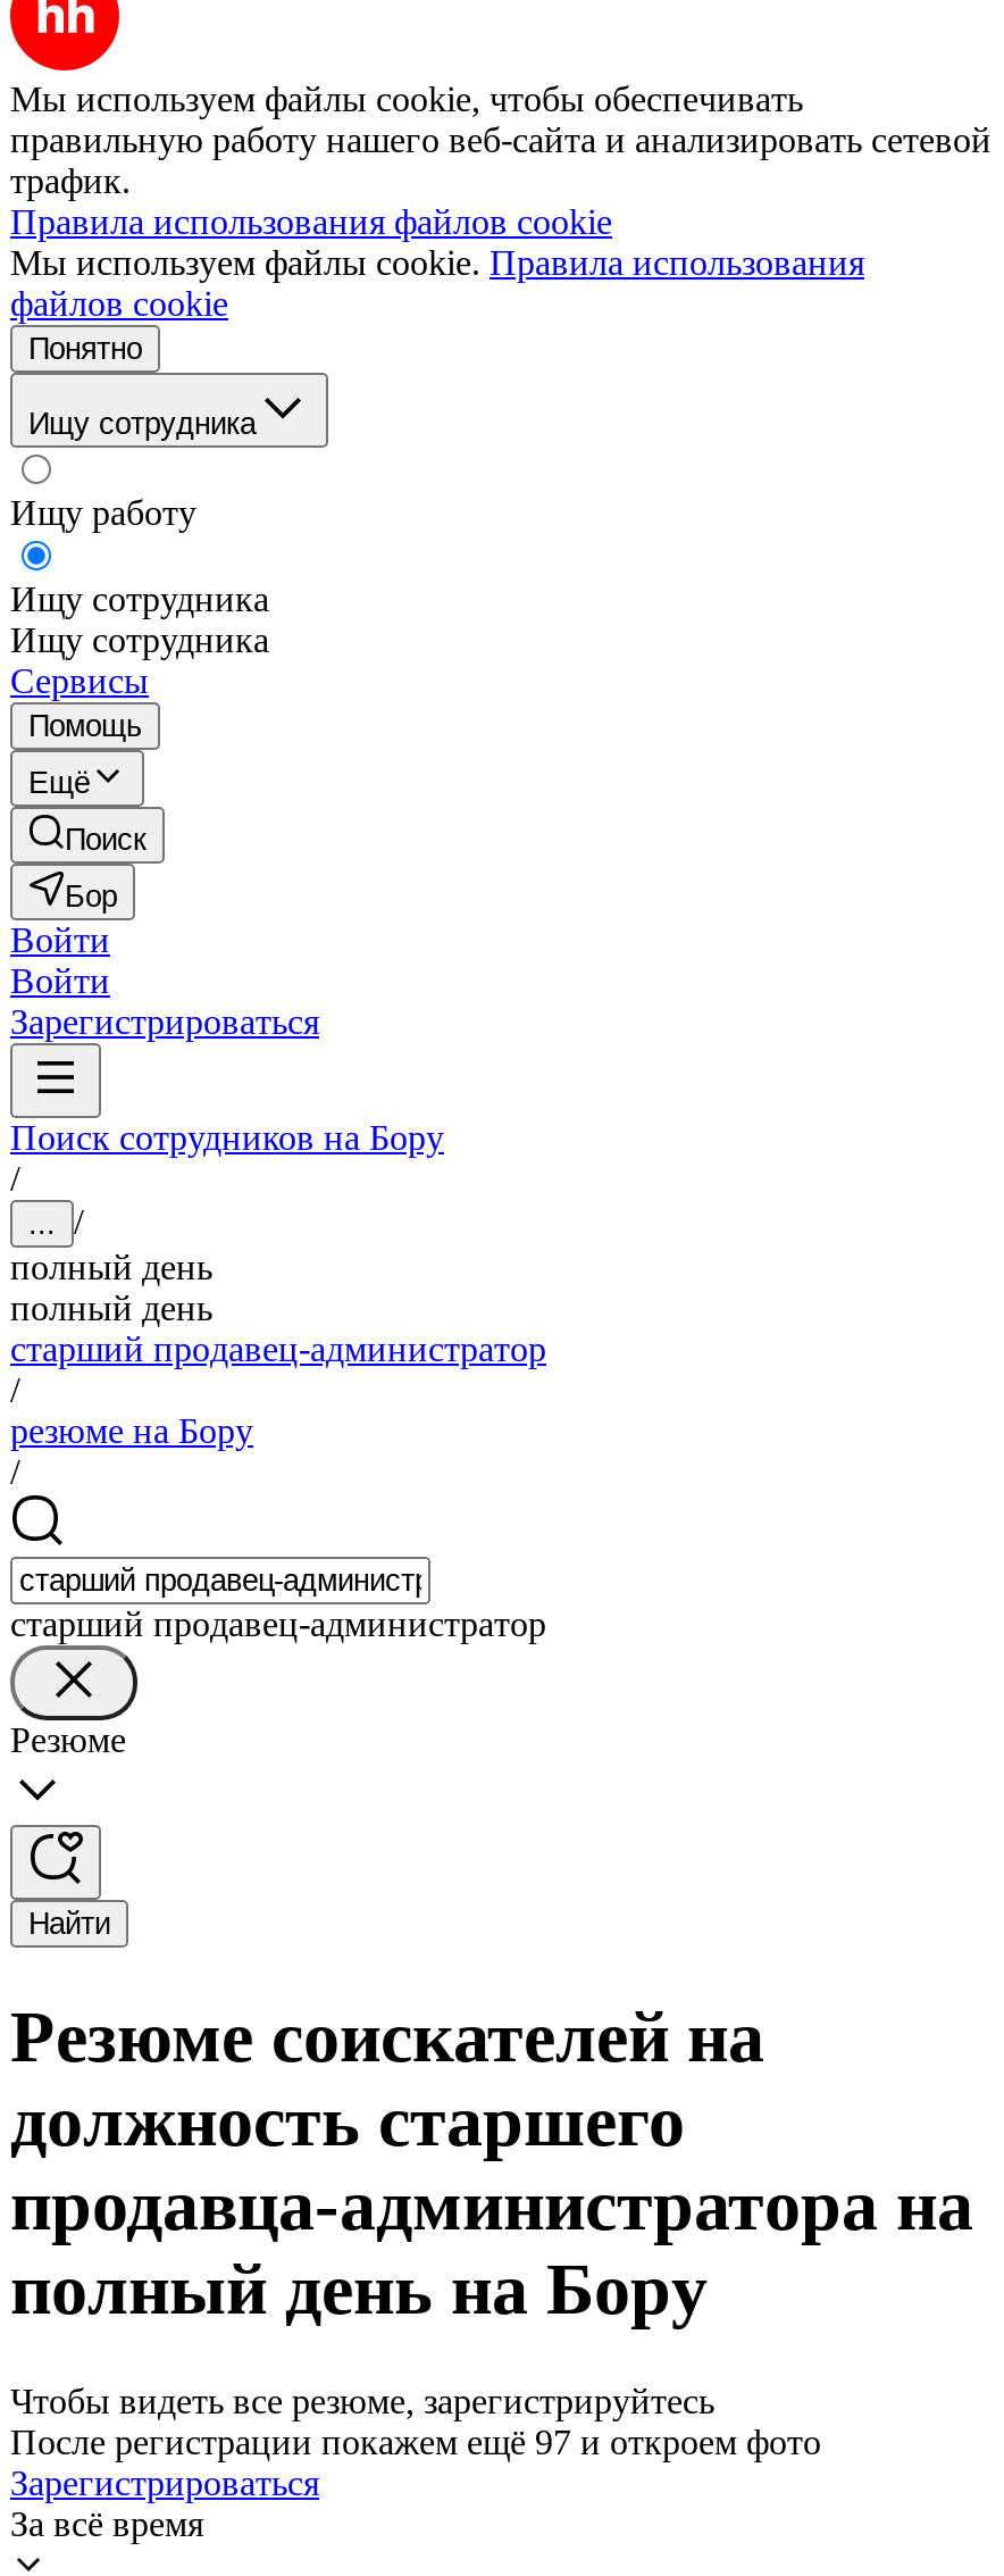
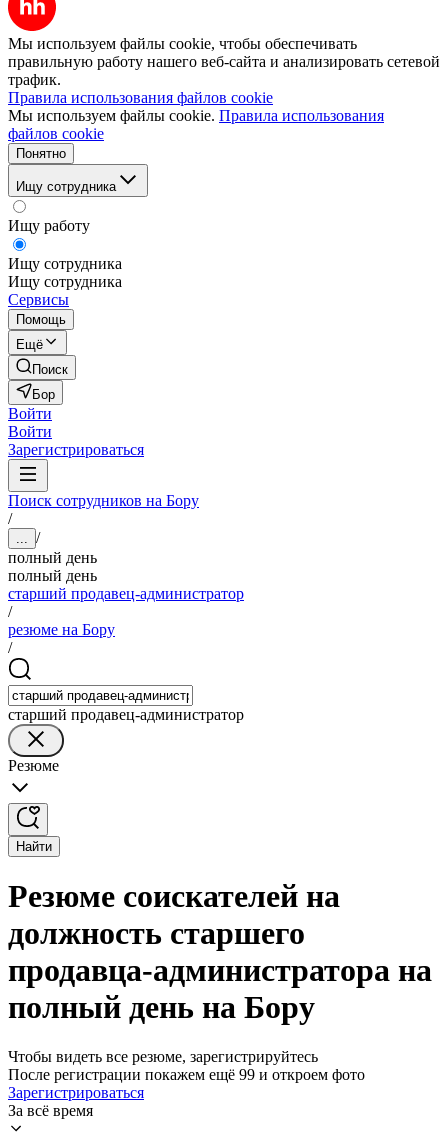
- После регистрации покажем ещё 97 и откроем фото
+ После регистрации покажем ещё 99 и откроем фото
